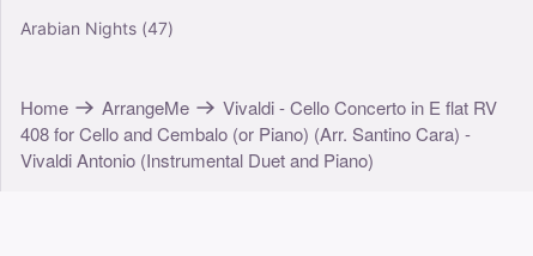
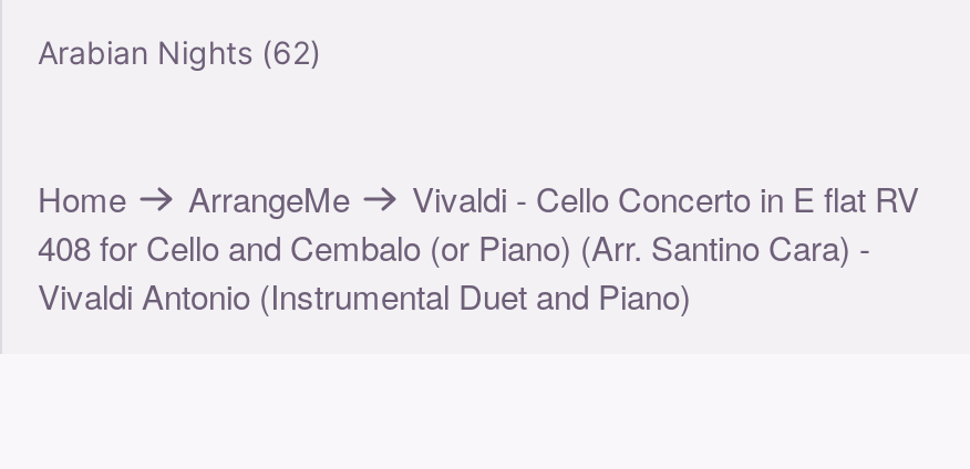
- Arabian Nights (47)
+ Arabian Nights (62)
